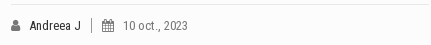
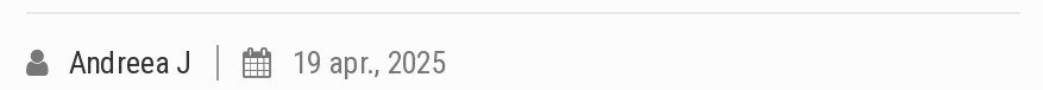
- 10 oct., 2023
+ 19 apr., 2025
